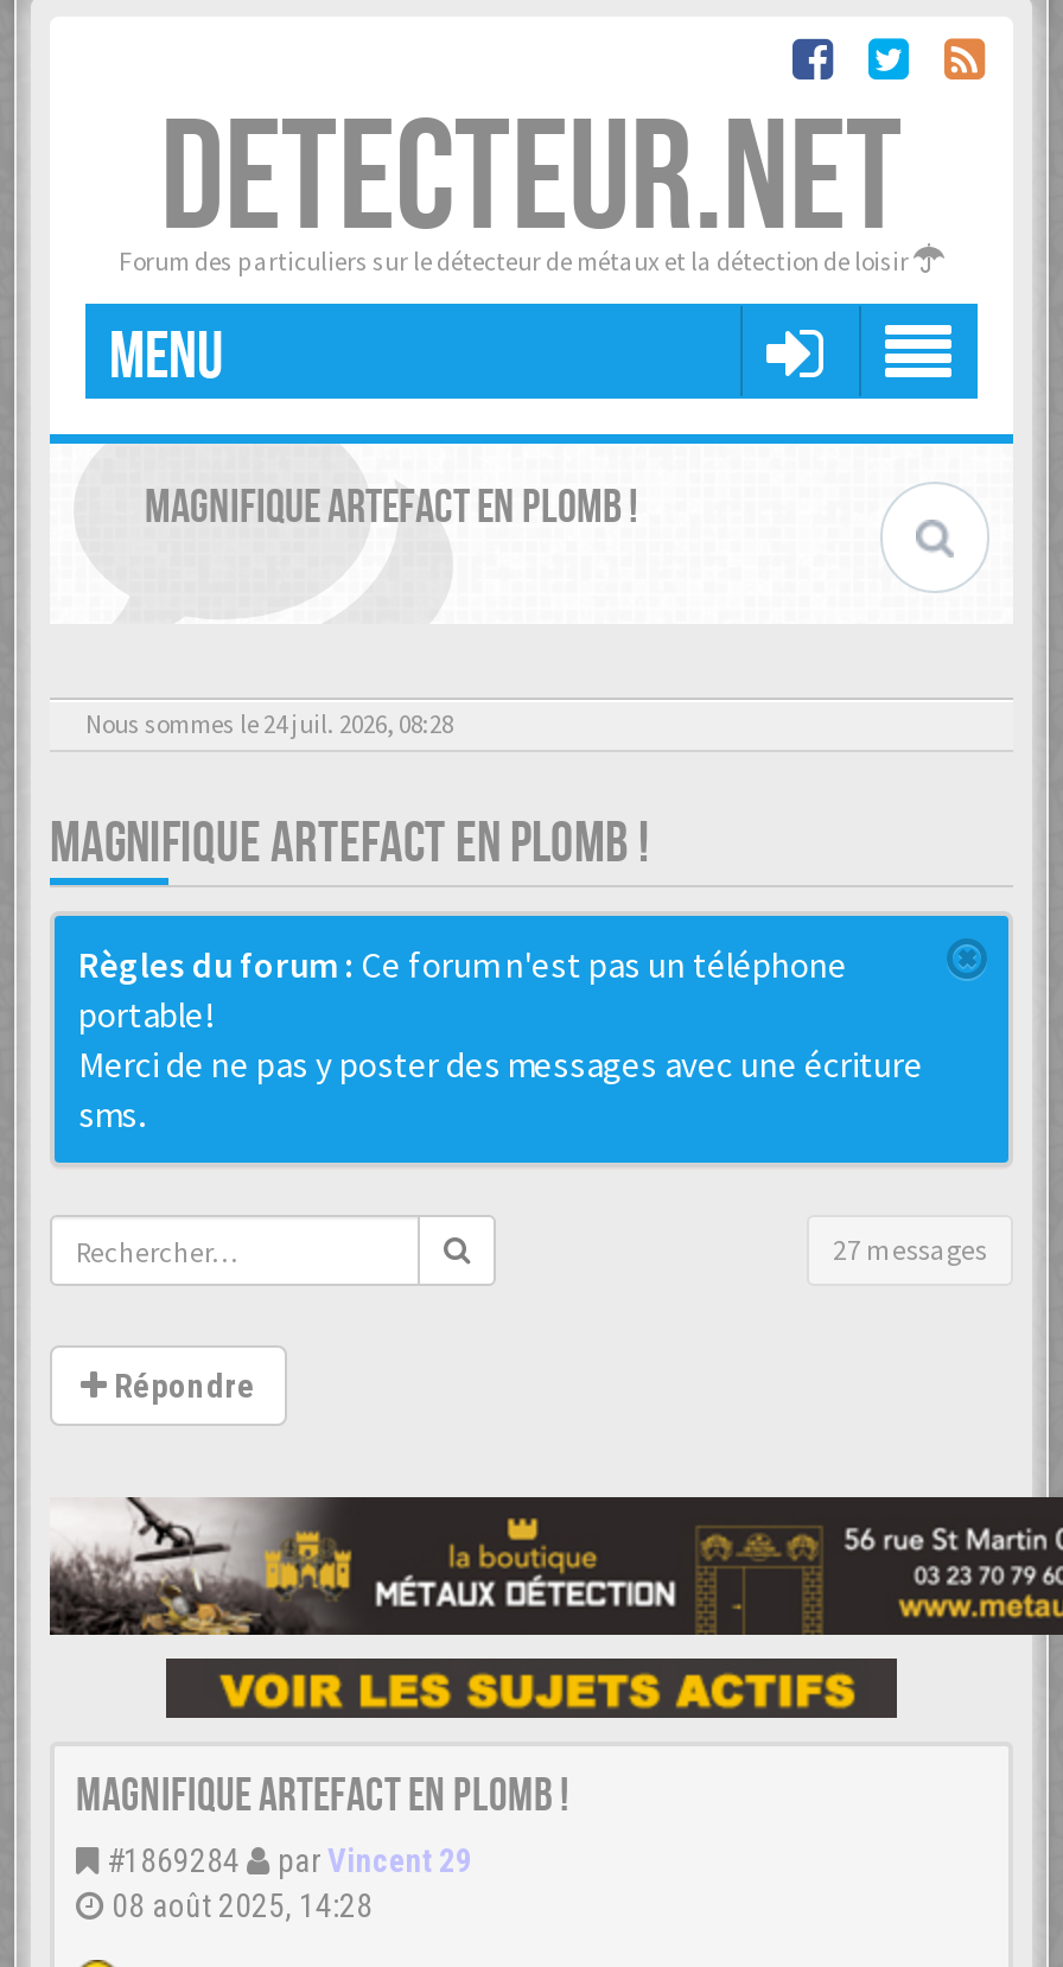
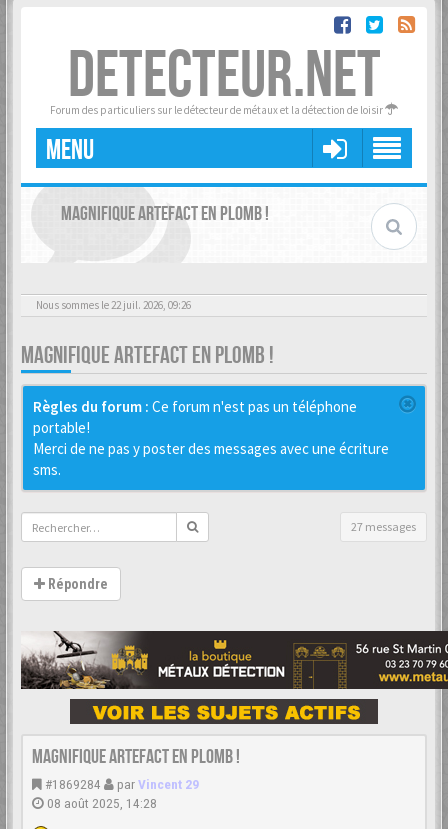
- Nous sommes le 24 juil. 2026, 08:28
+ Nous sommes le 22 juil. 2026, 09:26
